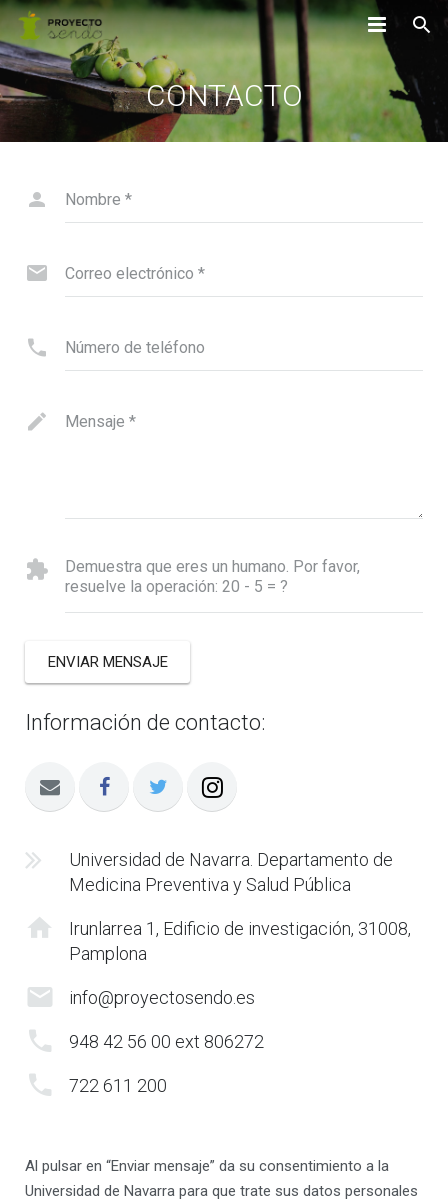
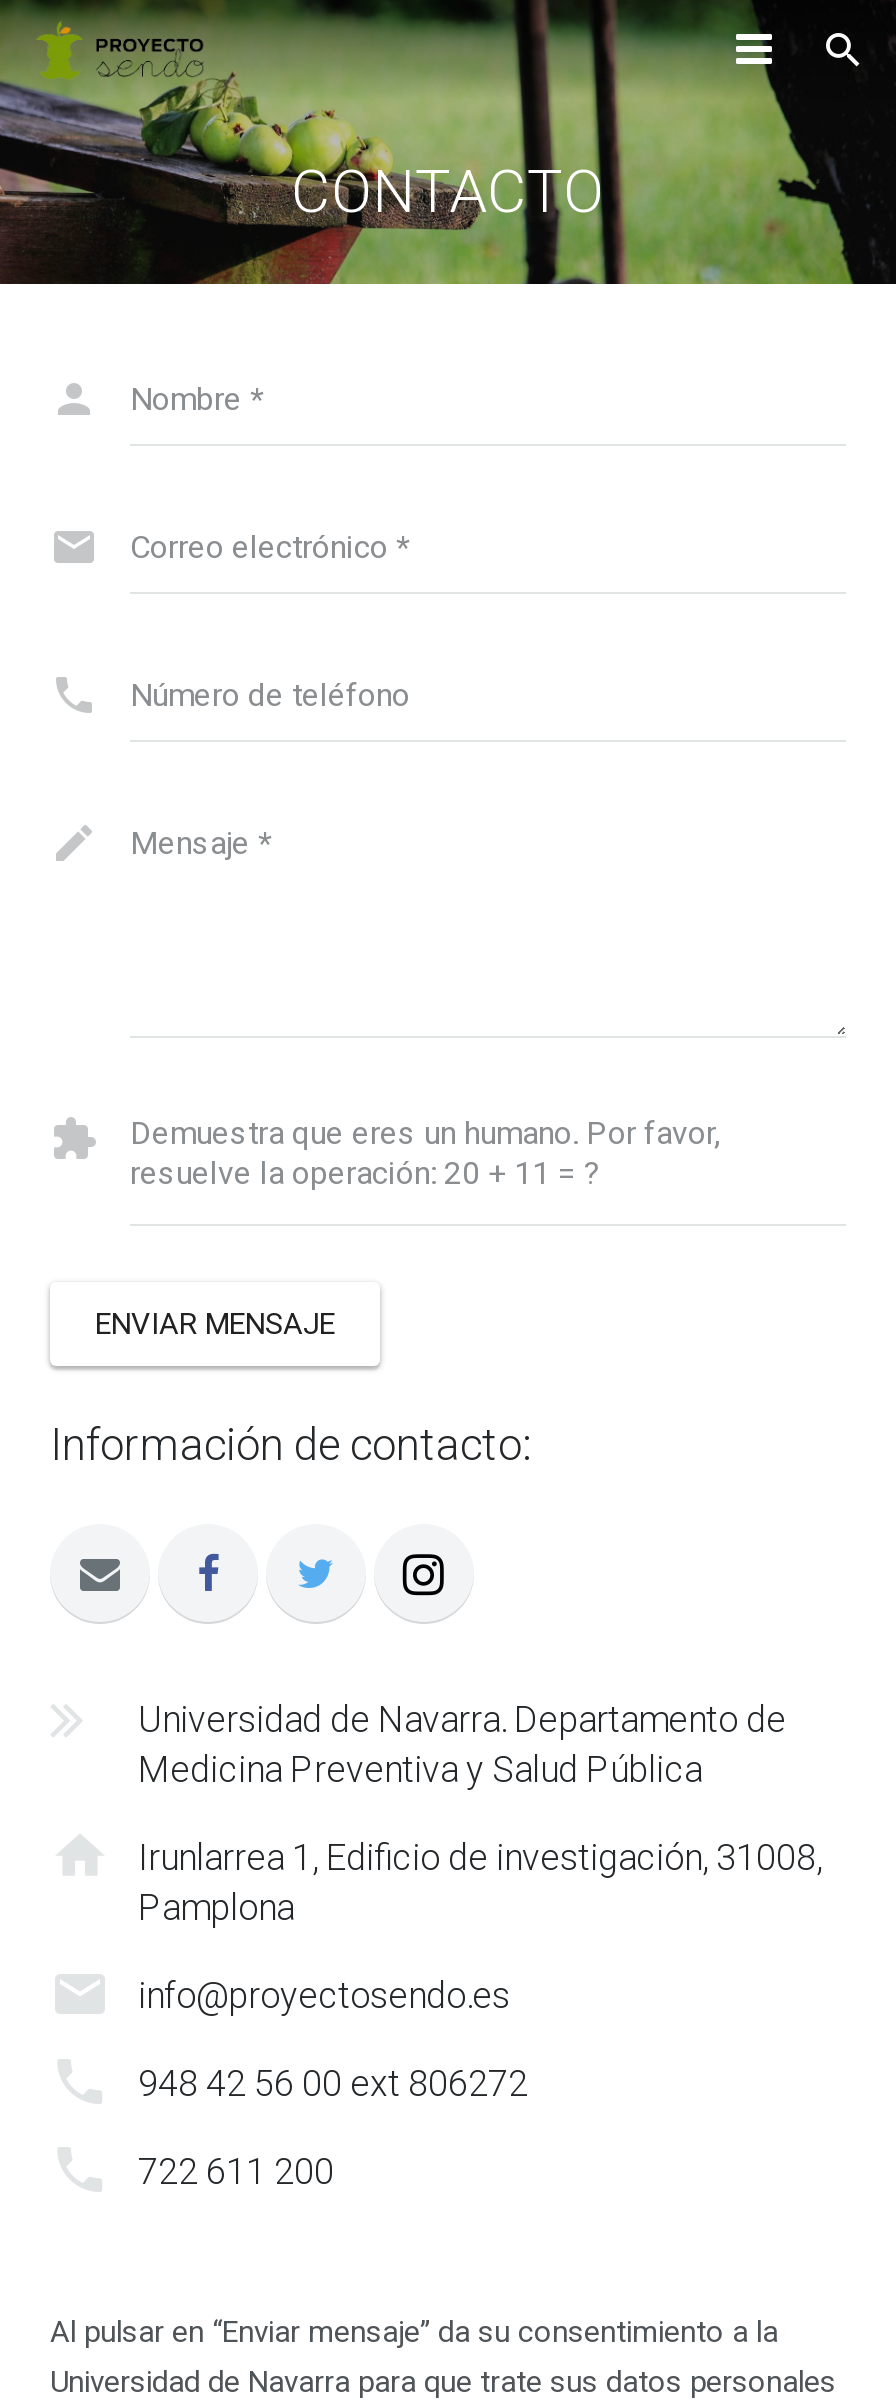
- resuelve la operación: 20 - 5 = ?
+ resuelve la operación: 20 + 11 = ?
